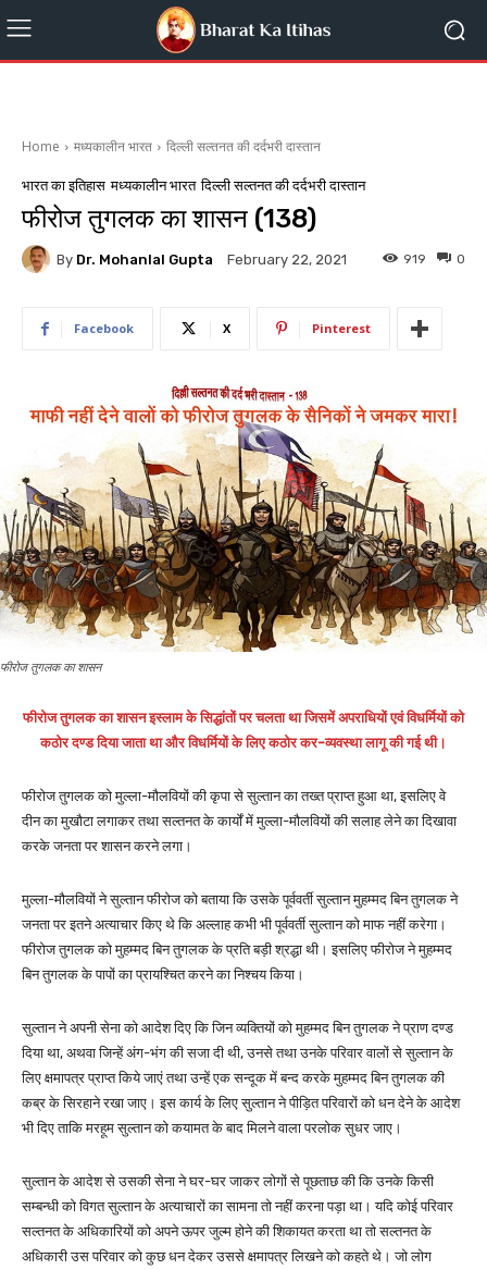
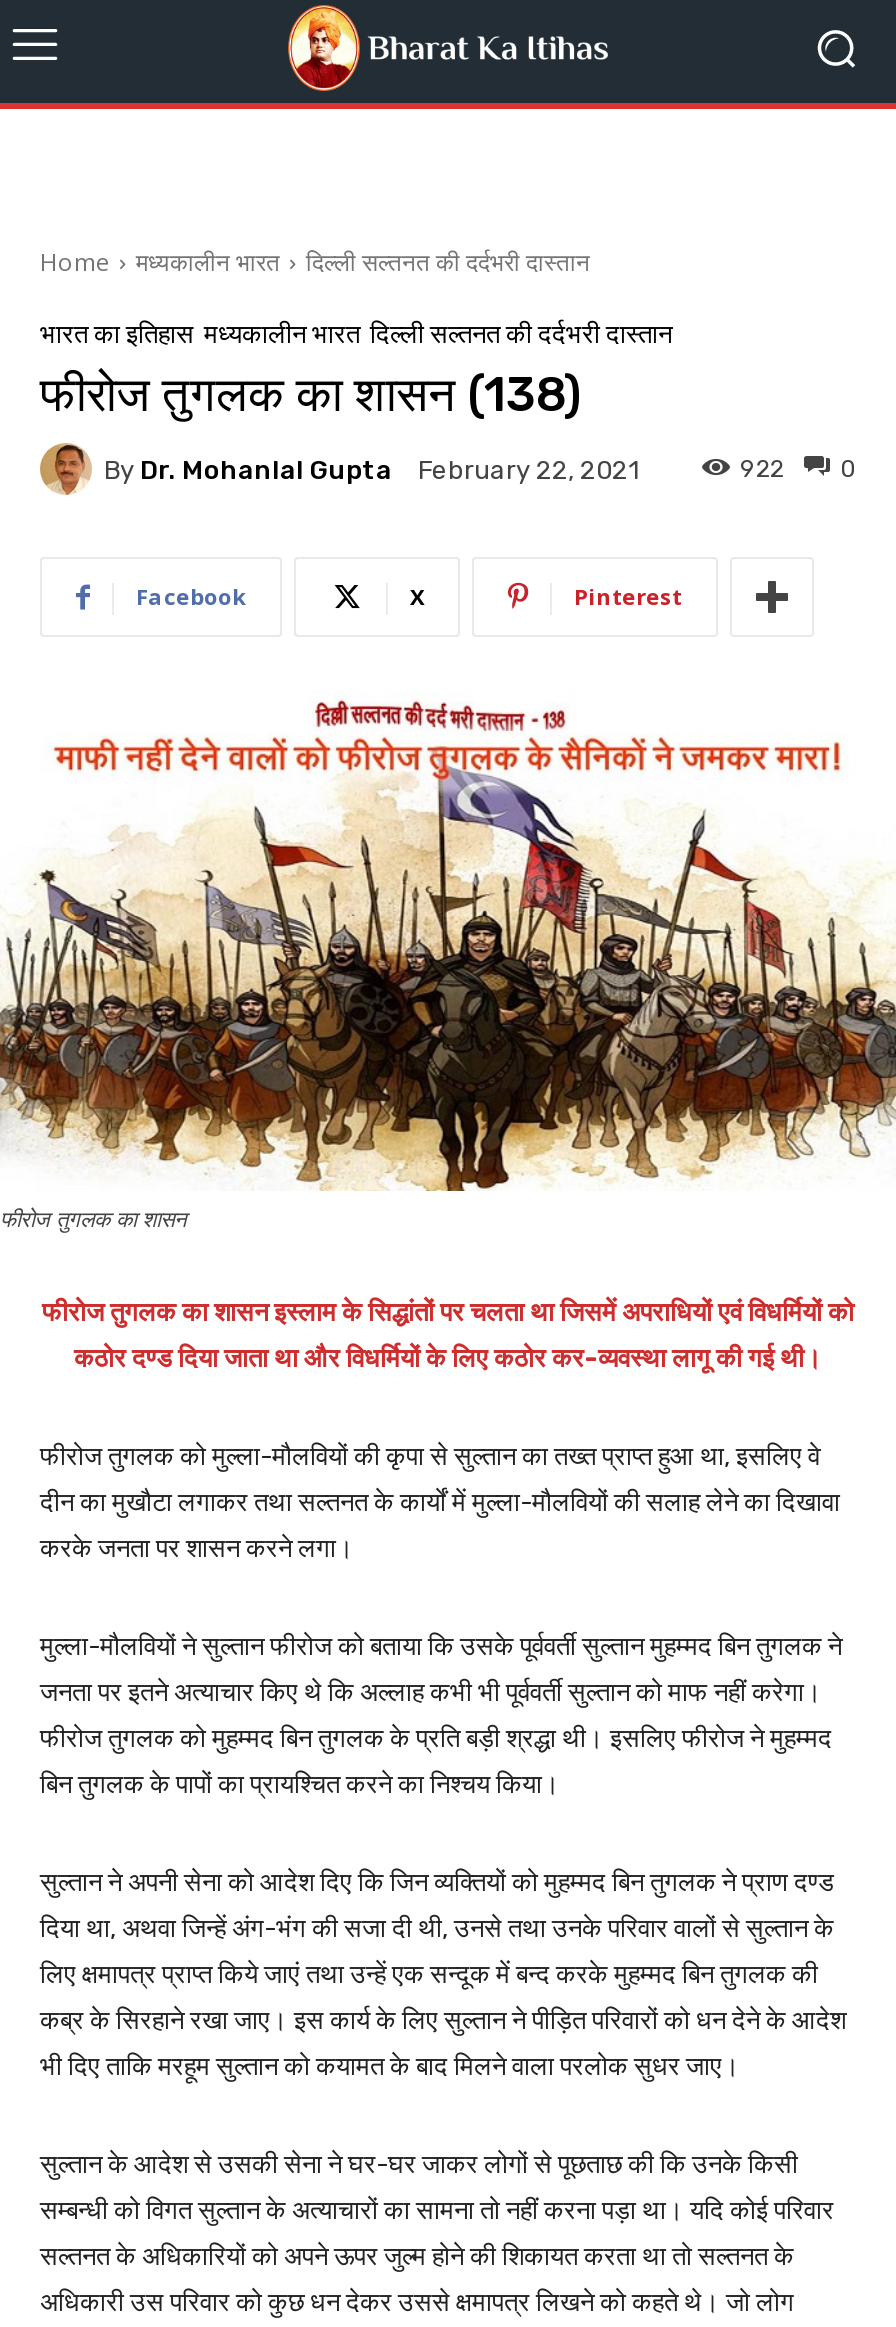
- 919 0
+ 922 0
